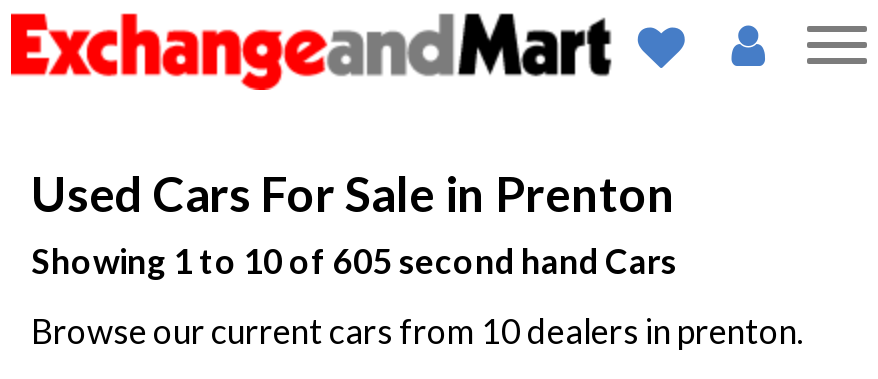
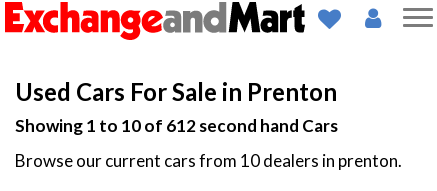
- Showing 1 to 10 of 605 second hand Cars
+ Showing 1 to 10 of 612 second hand Cars
